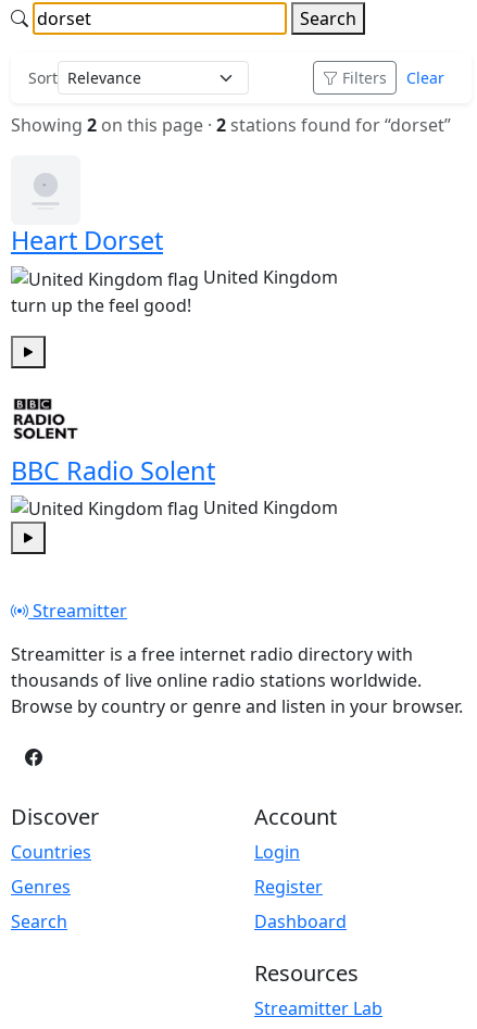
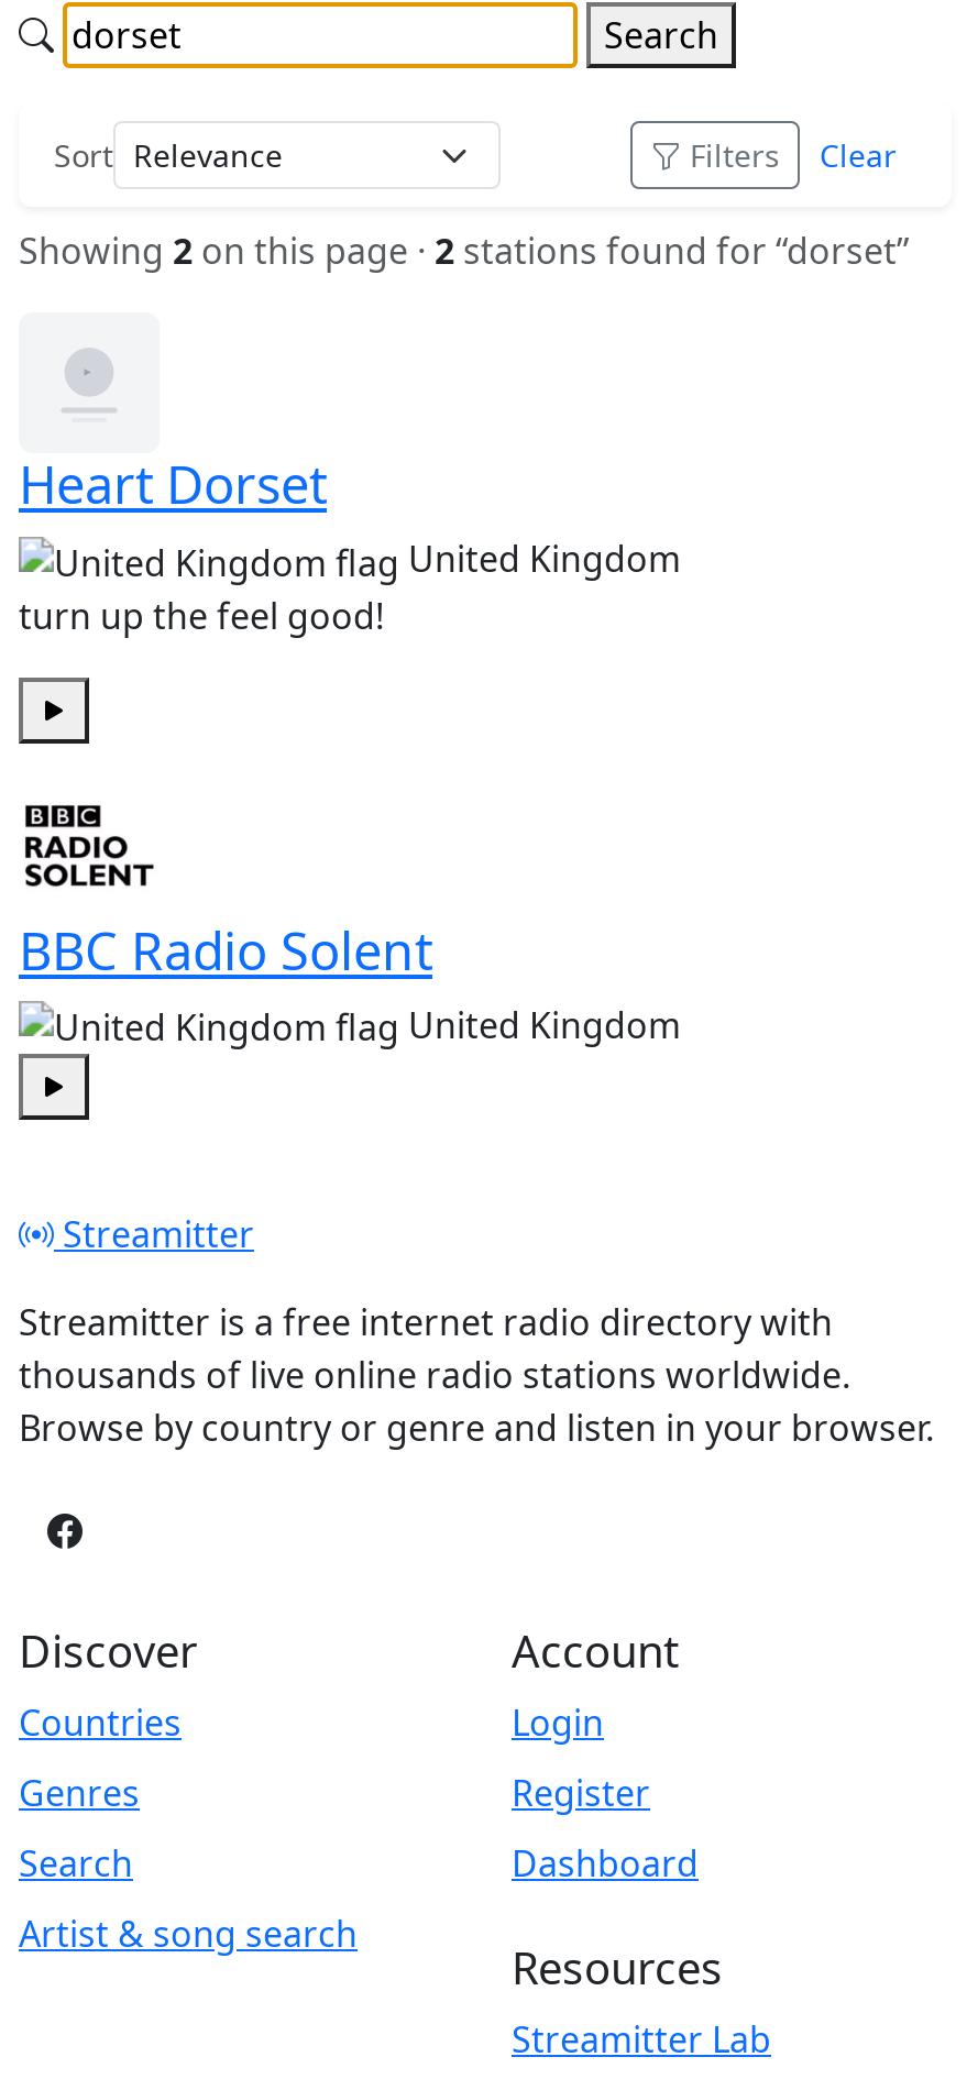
+ Artist & song search
